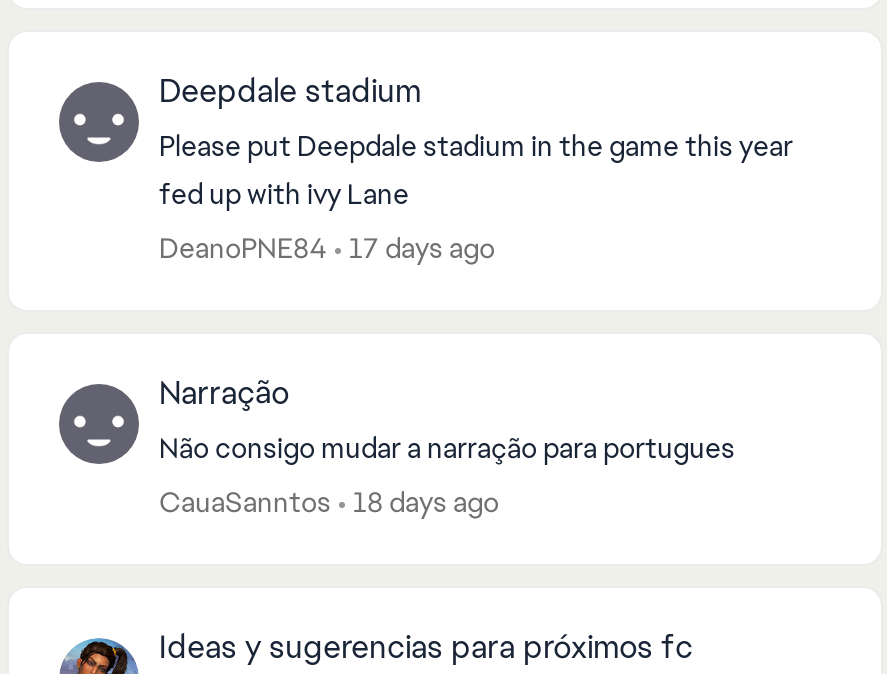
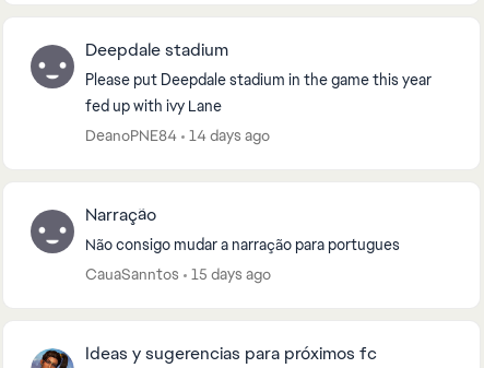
- DeanoPNE84 17 days ago
+ DeanoPNE84 14 days ago

- CauaSanntos 18 days ago
+ CauaSanntos 15 days ago
